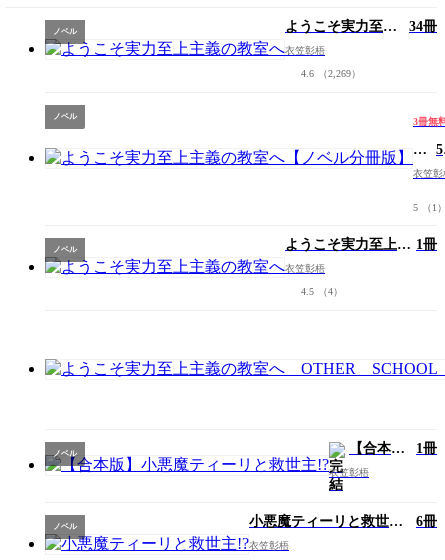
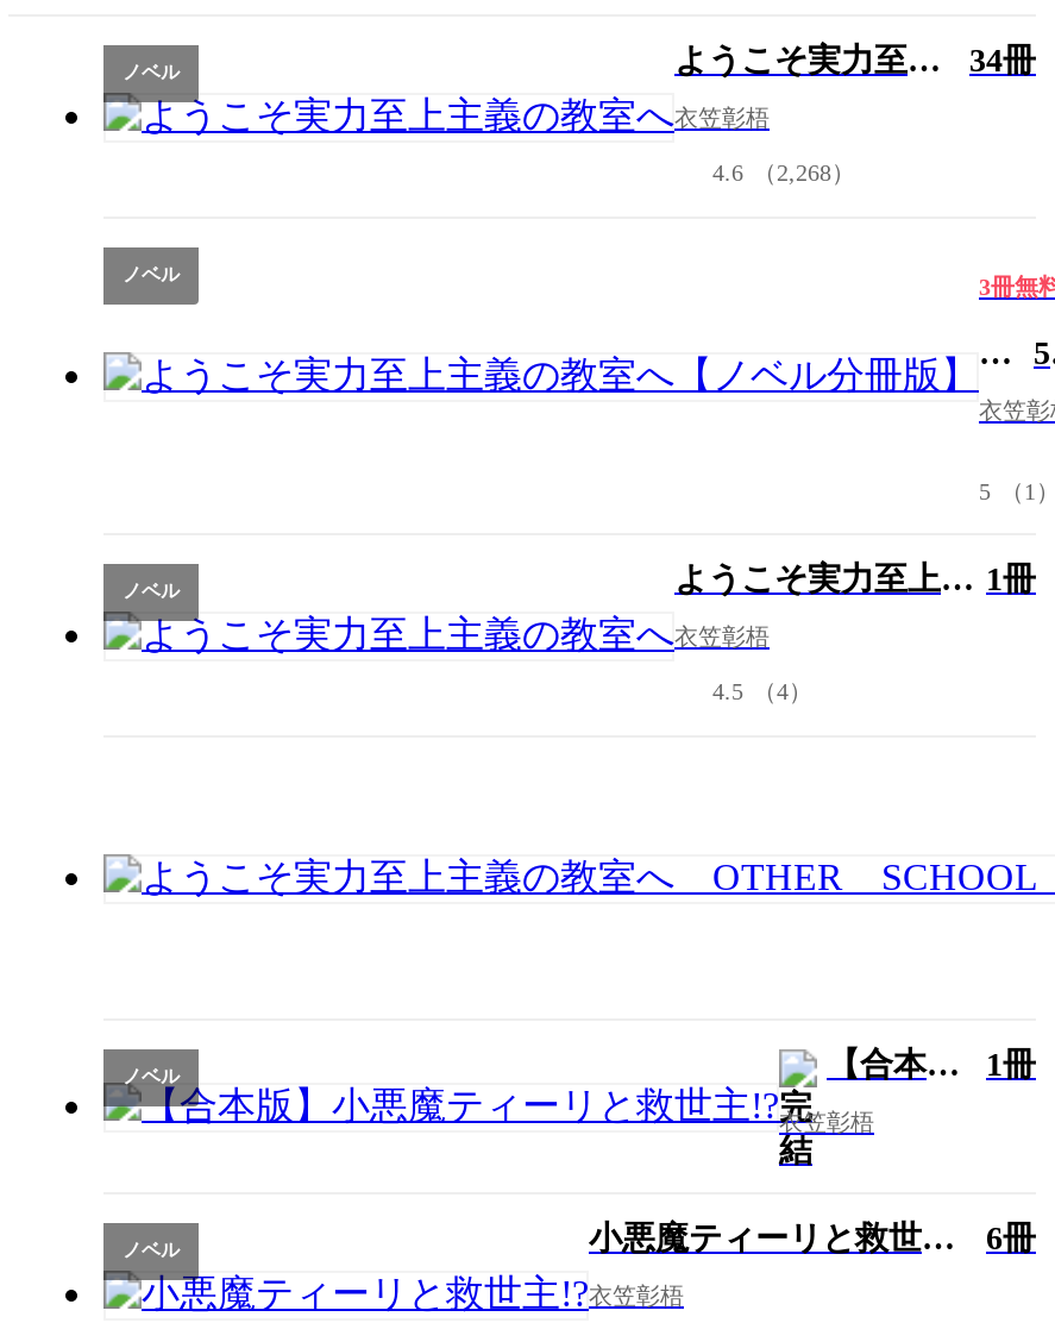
- 4.6 （2,269）
+ 4.6 （2,268）
